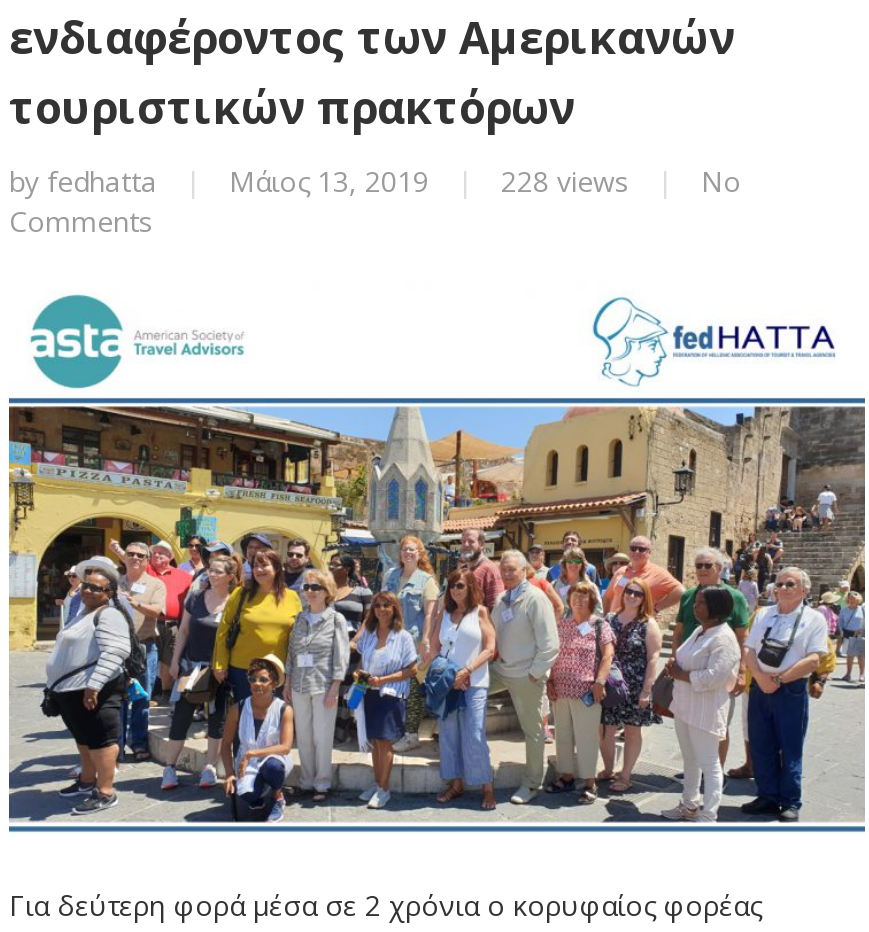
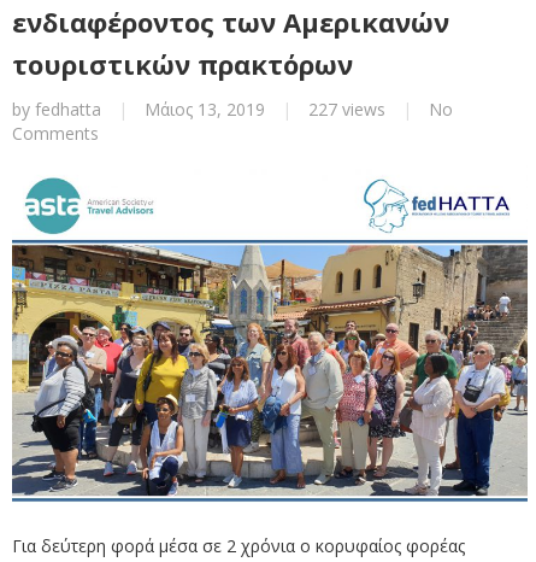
- 228 views
+ 227 views
